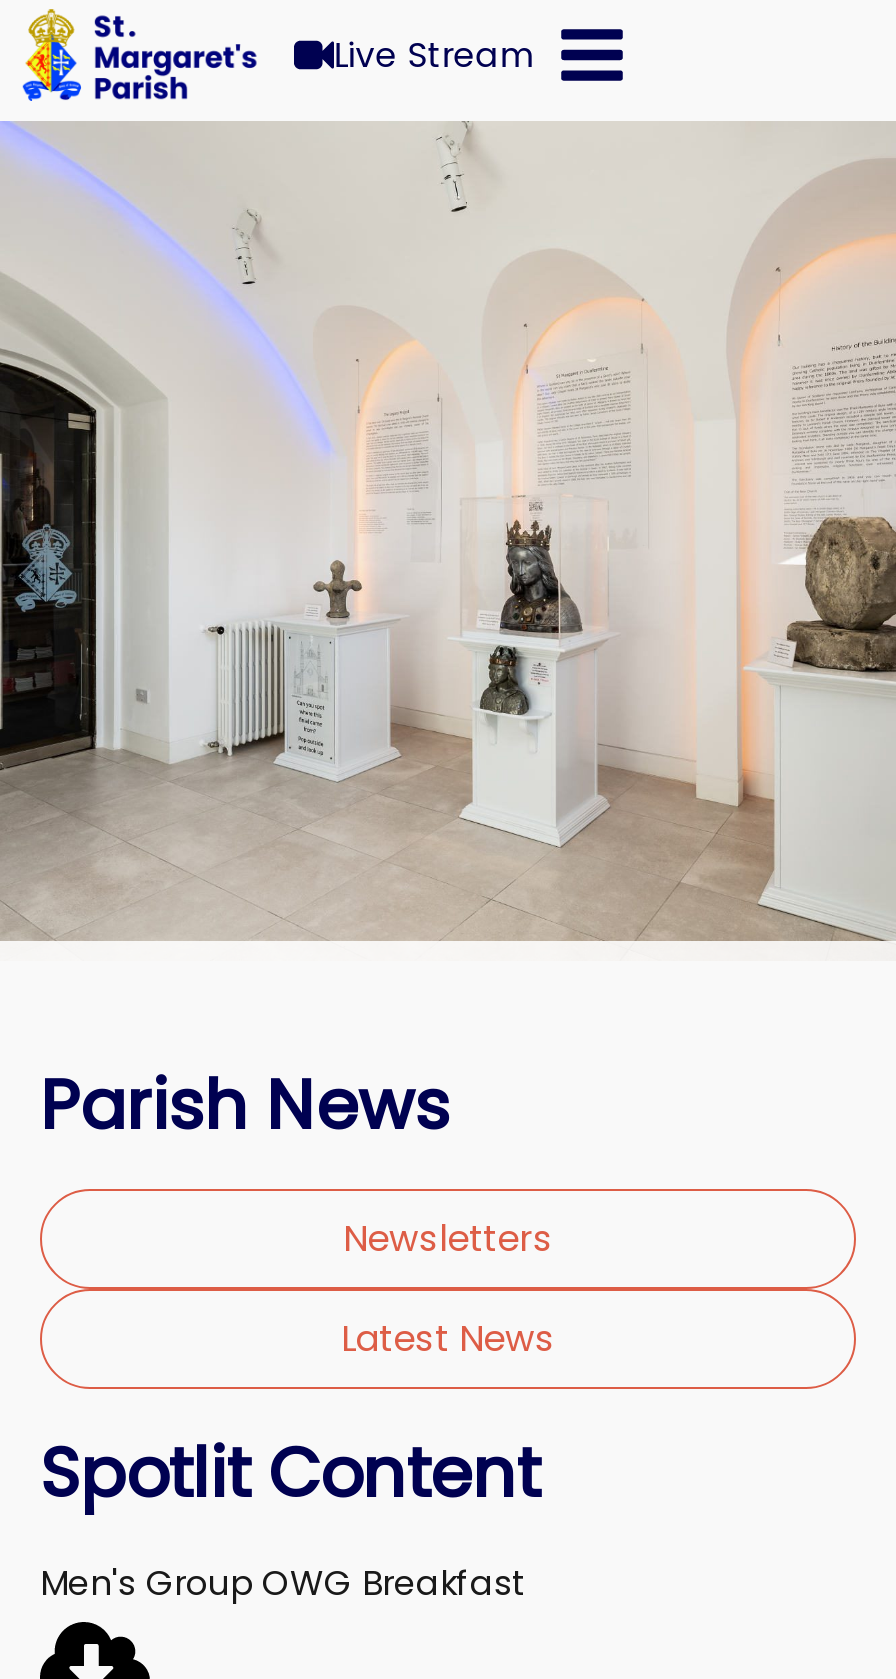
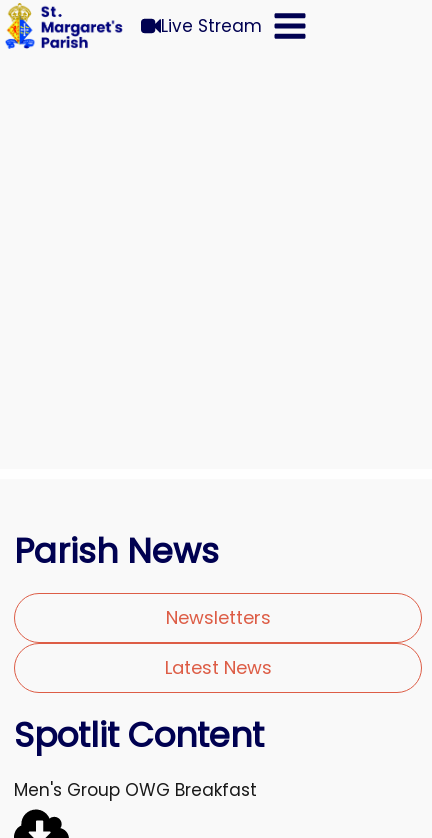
- [image]
